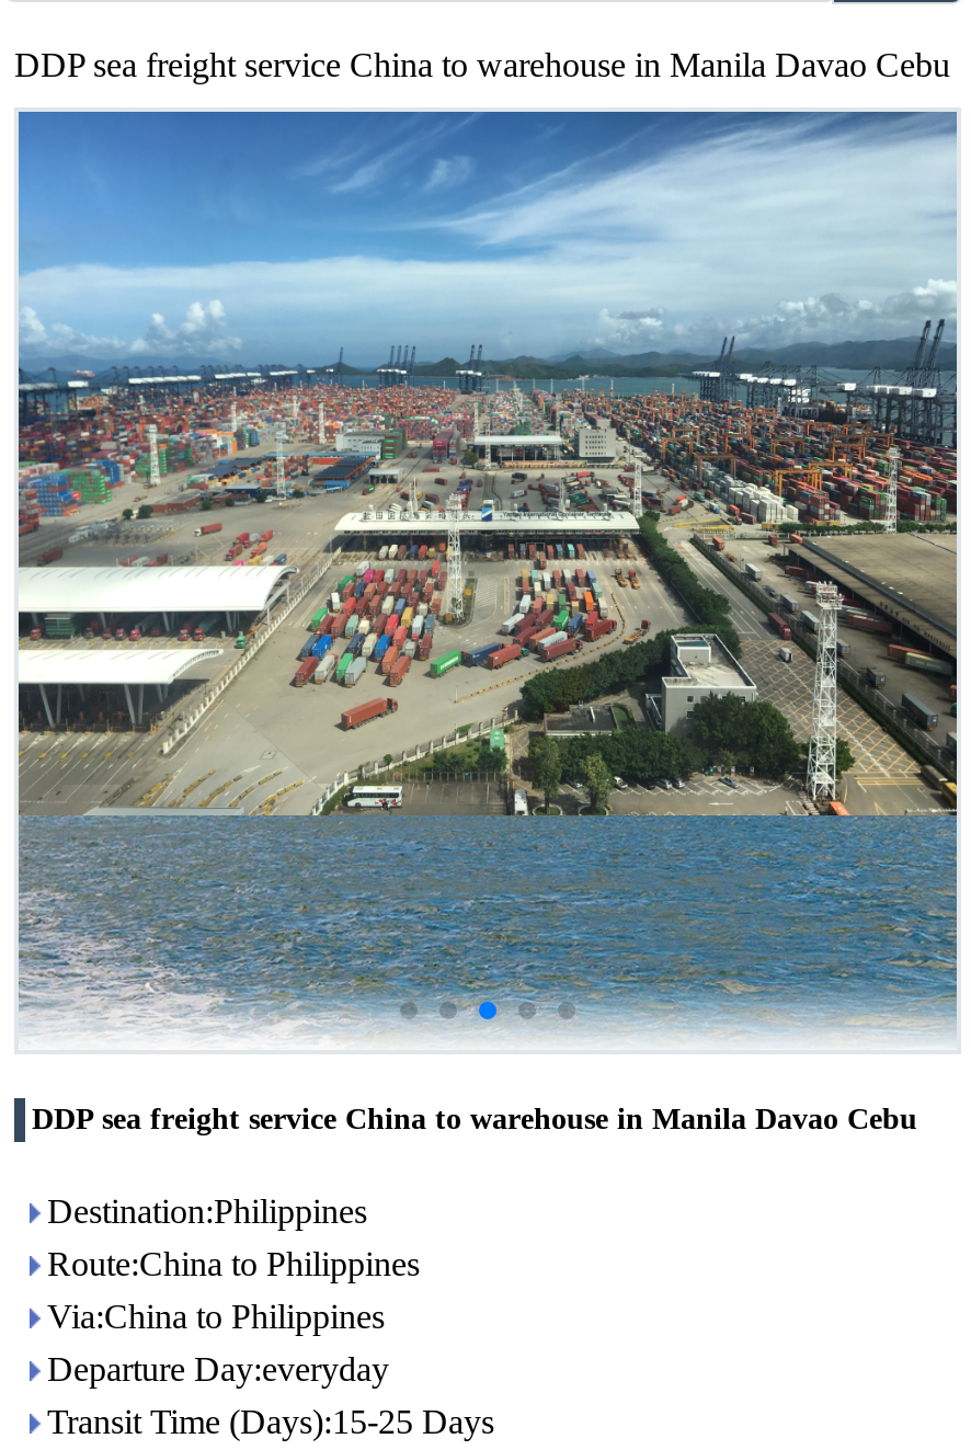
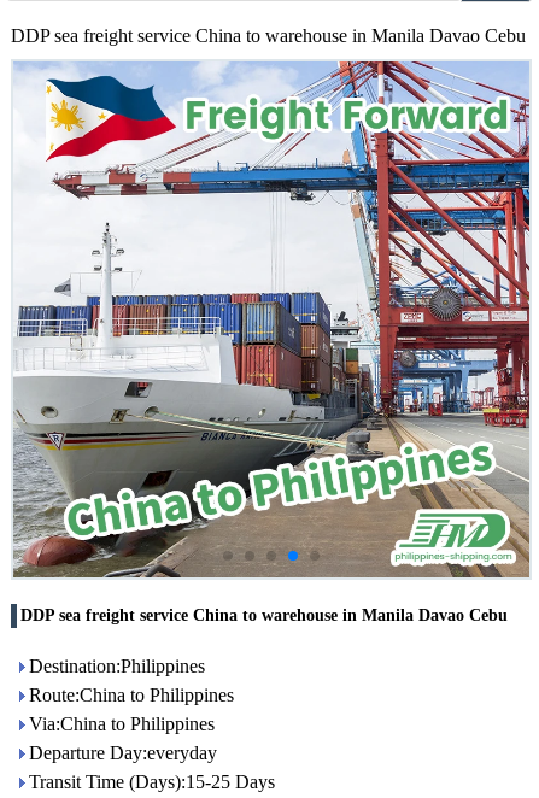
- [image]
+ [image]
